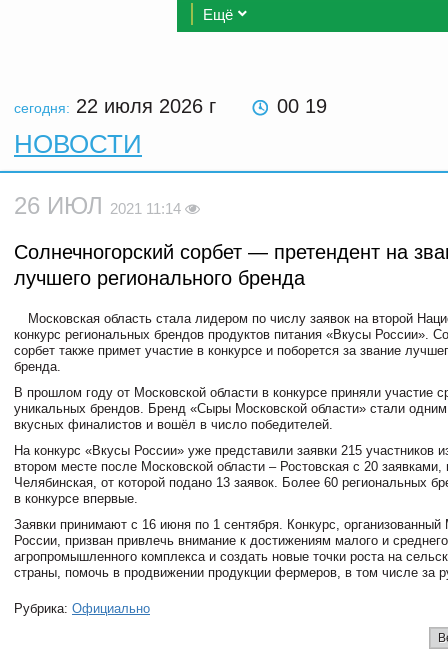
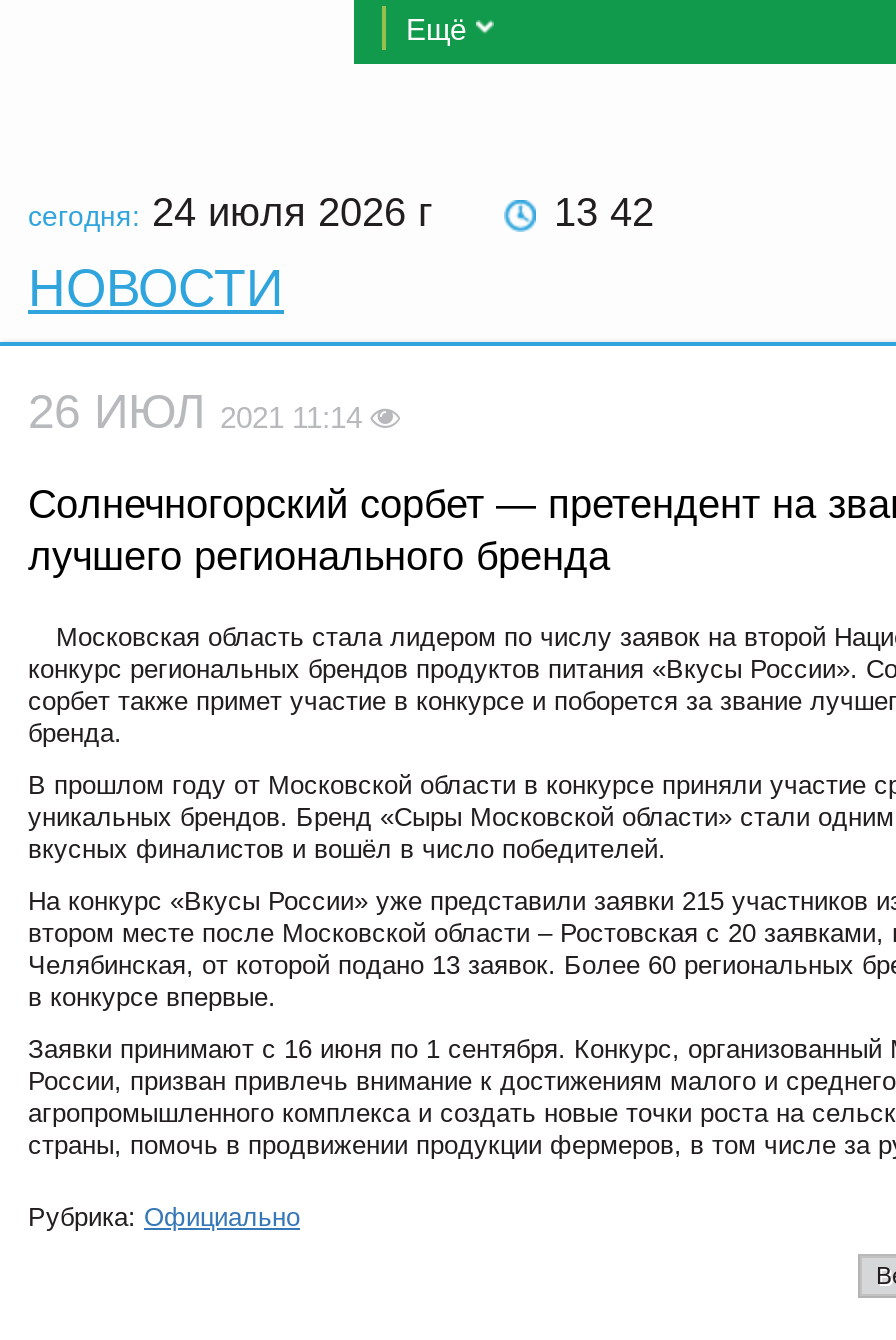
- сегодня: 22 июля 2026 г
- 00 19
+ сегодня: 24 июля 2026 г
+ 13:42
